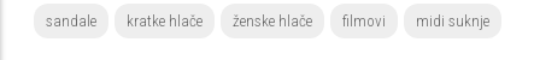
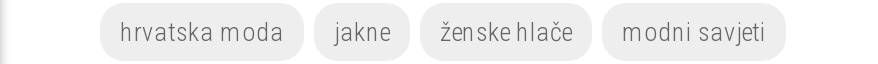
- sandale
- kratke hlače
+ hrvatska moda
+ jakne

- filmovi
- midi suknje
+ modni savjeti
